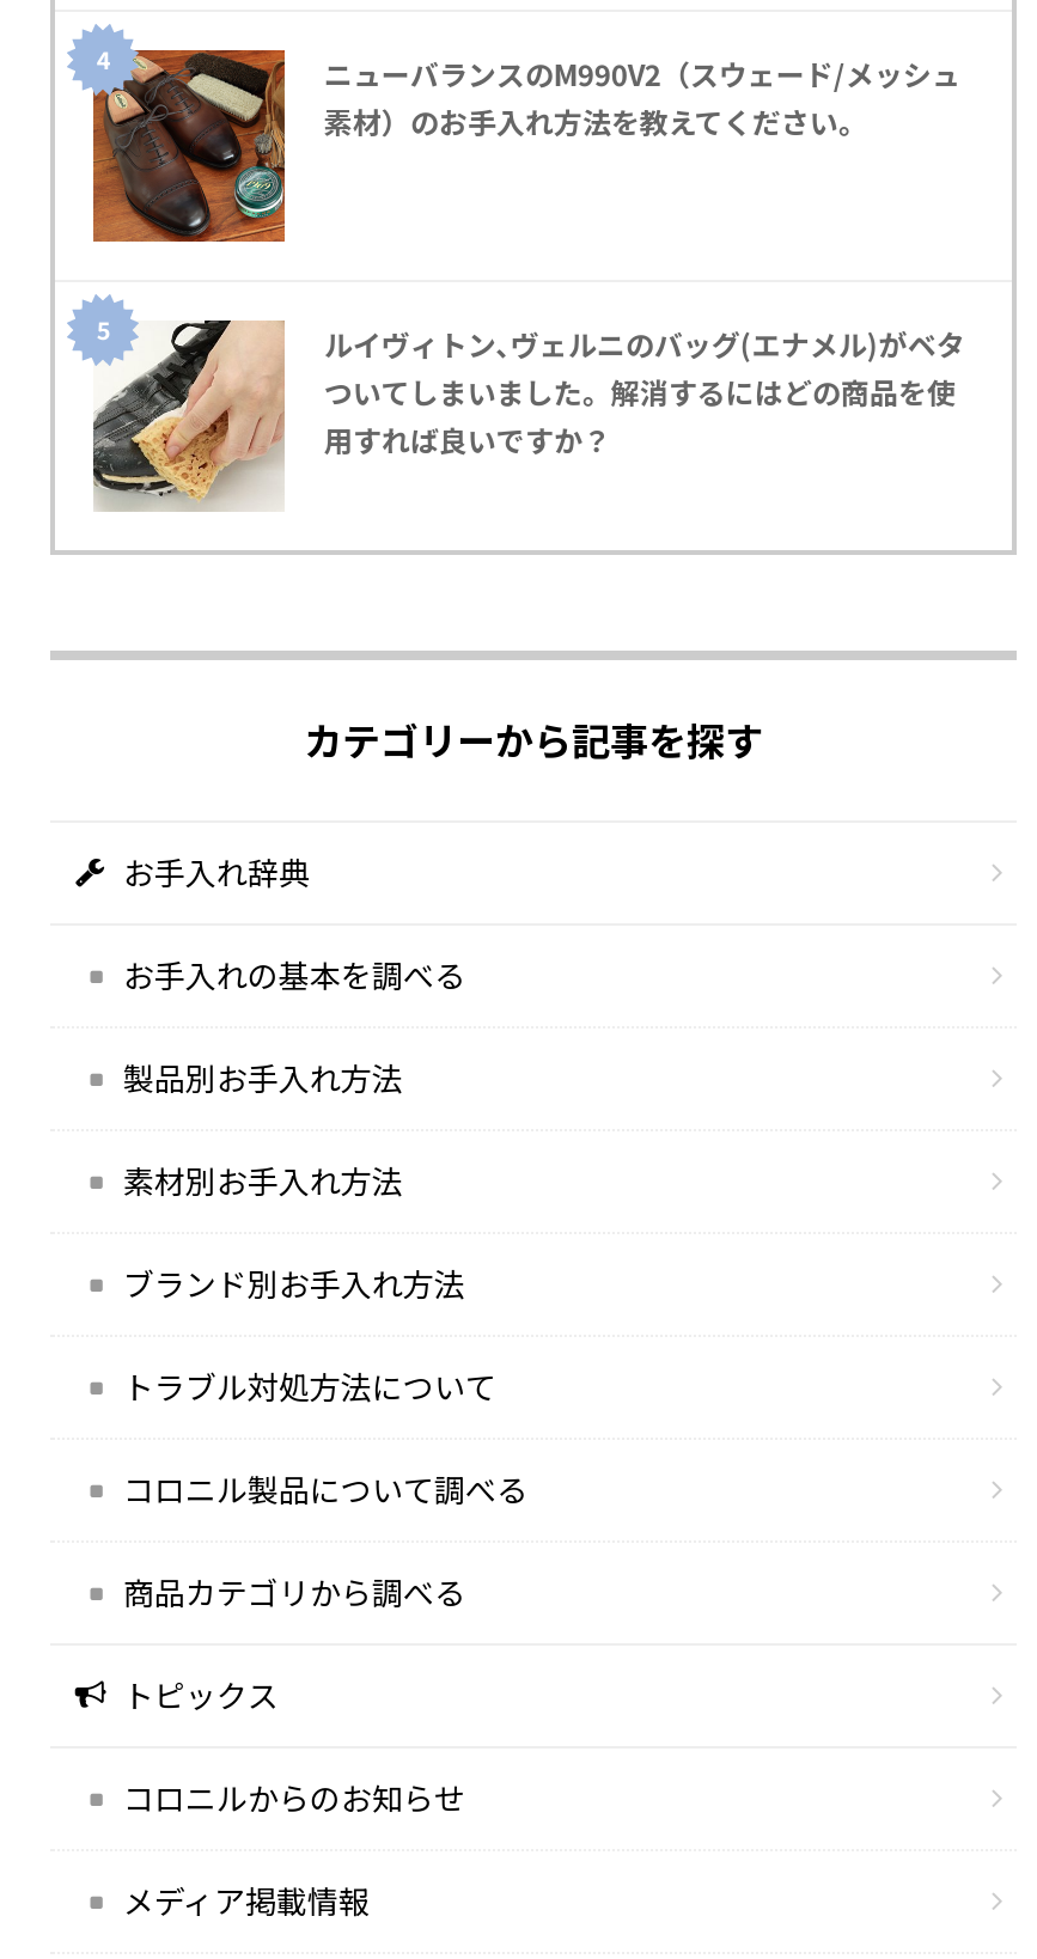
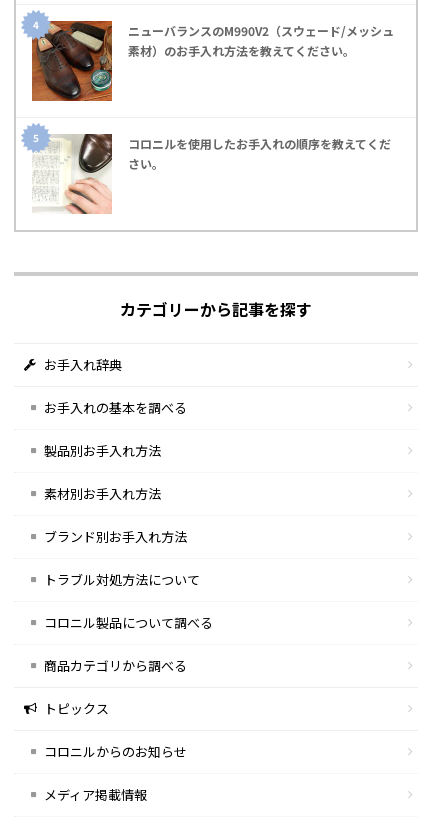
- [image]
- ルイヴィトン､ヴェルニのバッグ(エナメル)がベタ
- ついてしまいました。解消するにはどの商品を使
- 用すれば良いですか？
+ [image]
+ コロニルを使用したお手入れの順序を教えてくだ
+ さい｡
